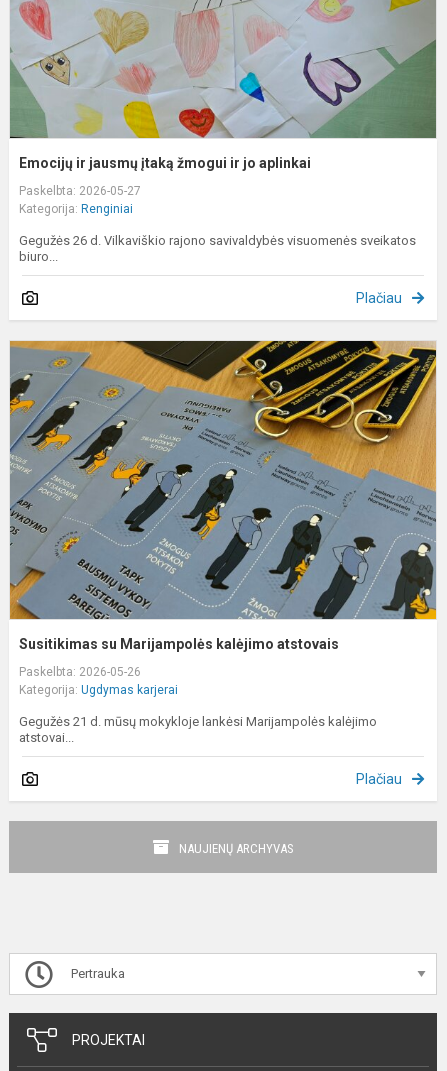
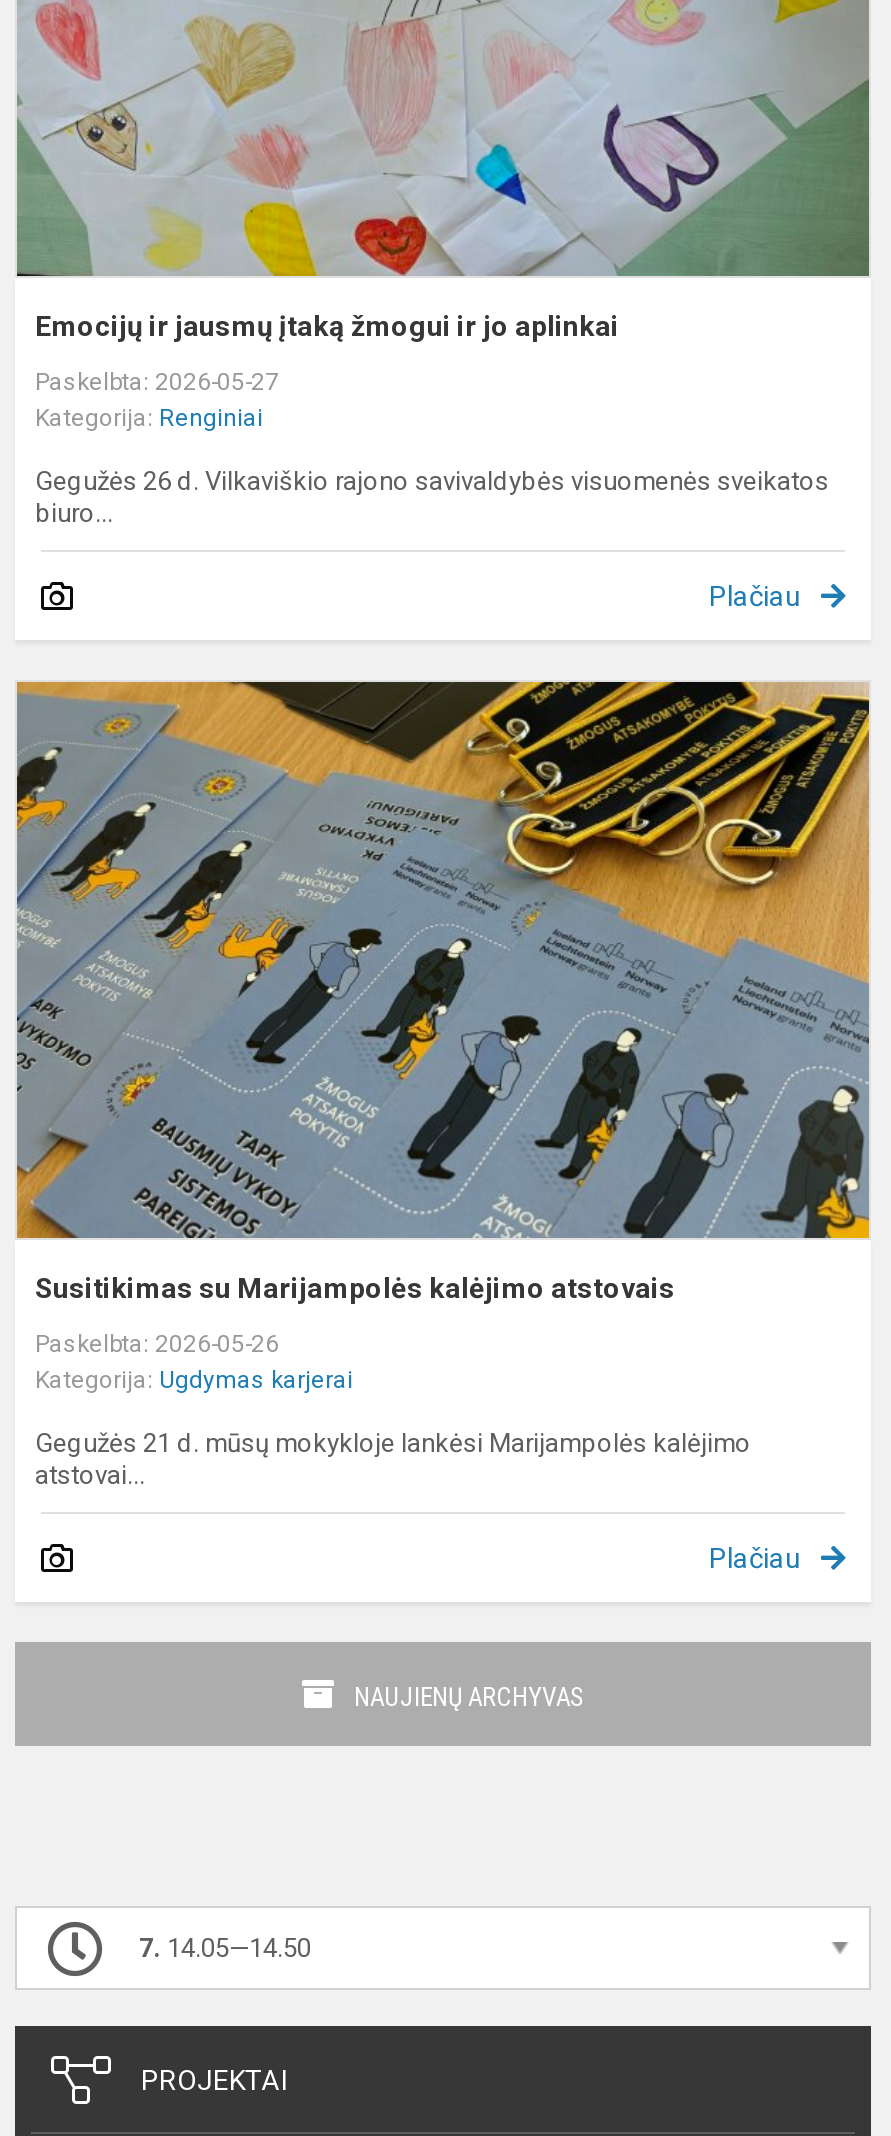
- Pertrauka
+ 7. 14.05—14.50
